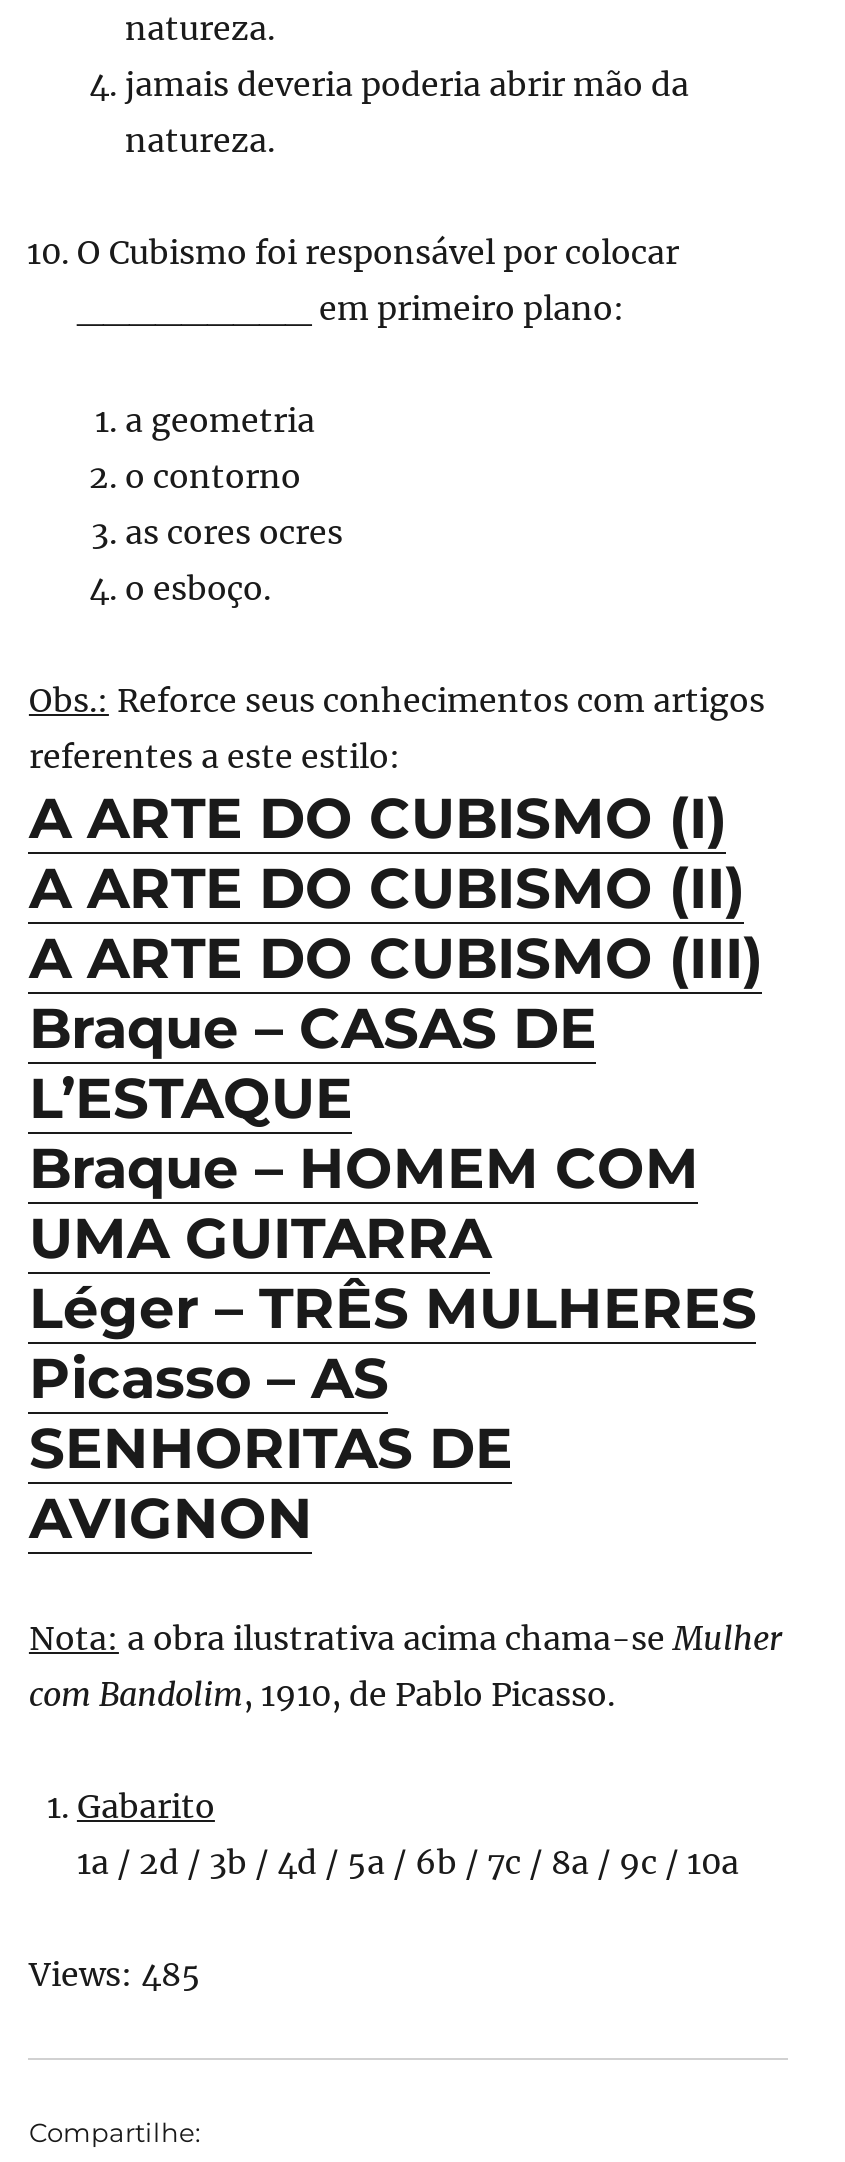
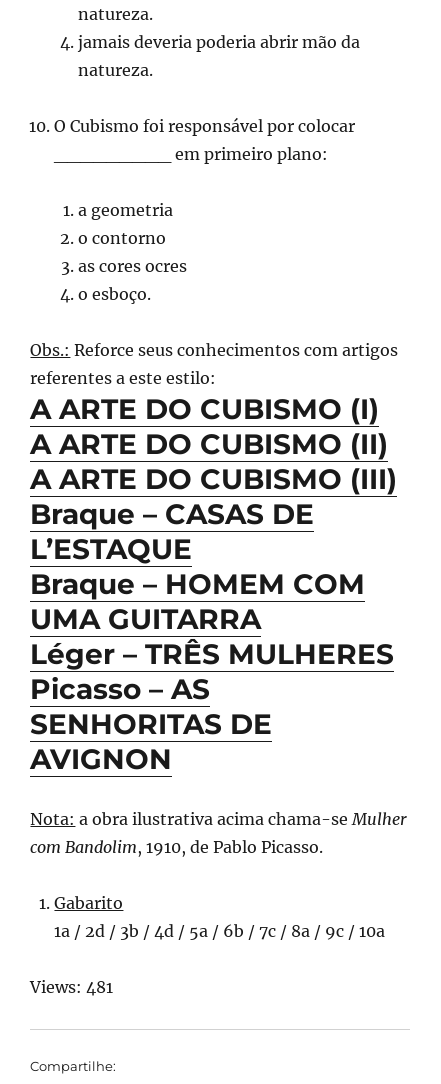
- Views: 485
+ Views: 481
